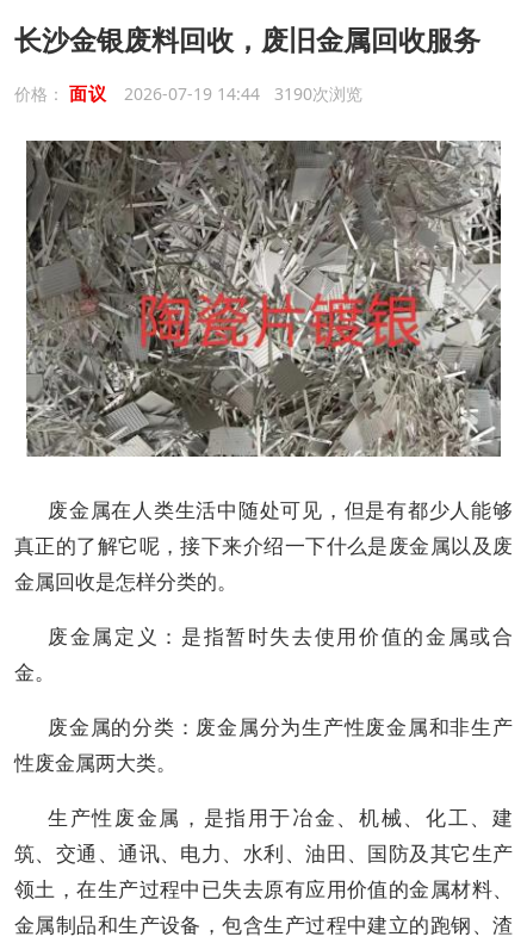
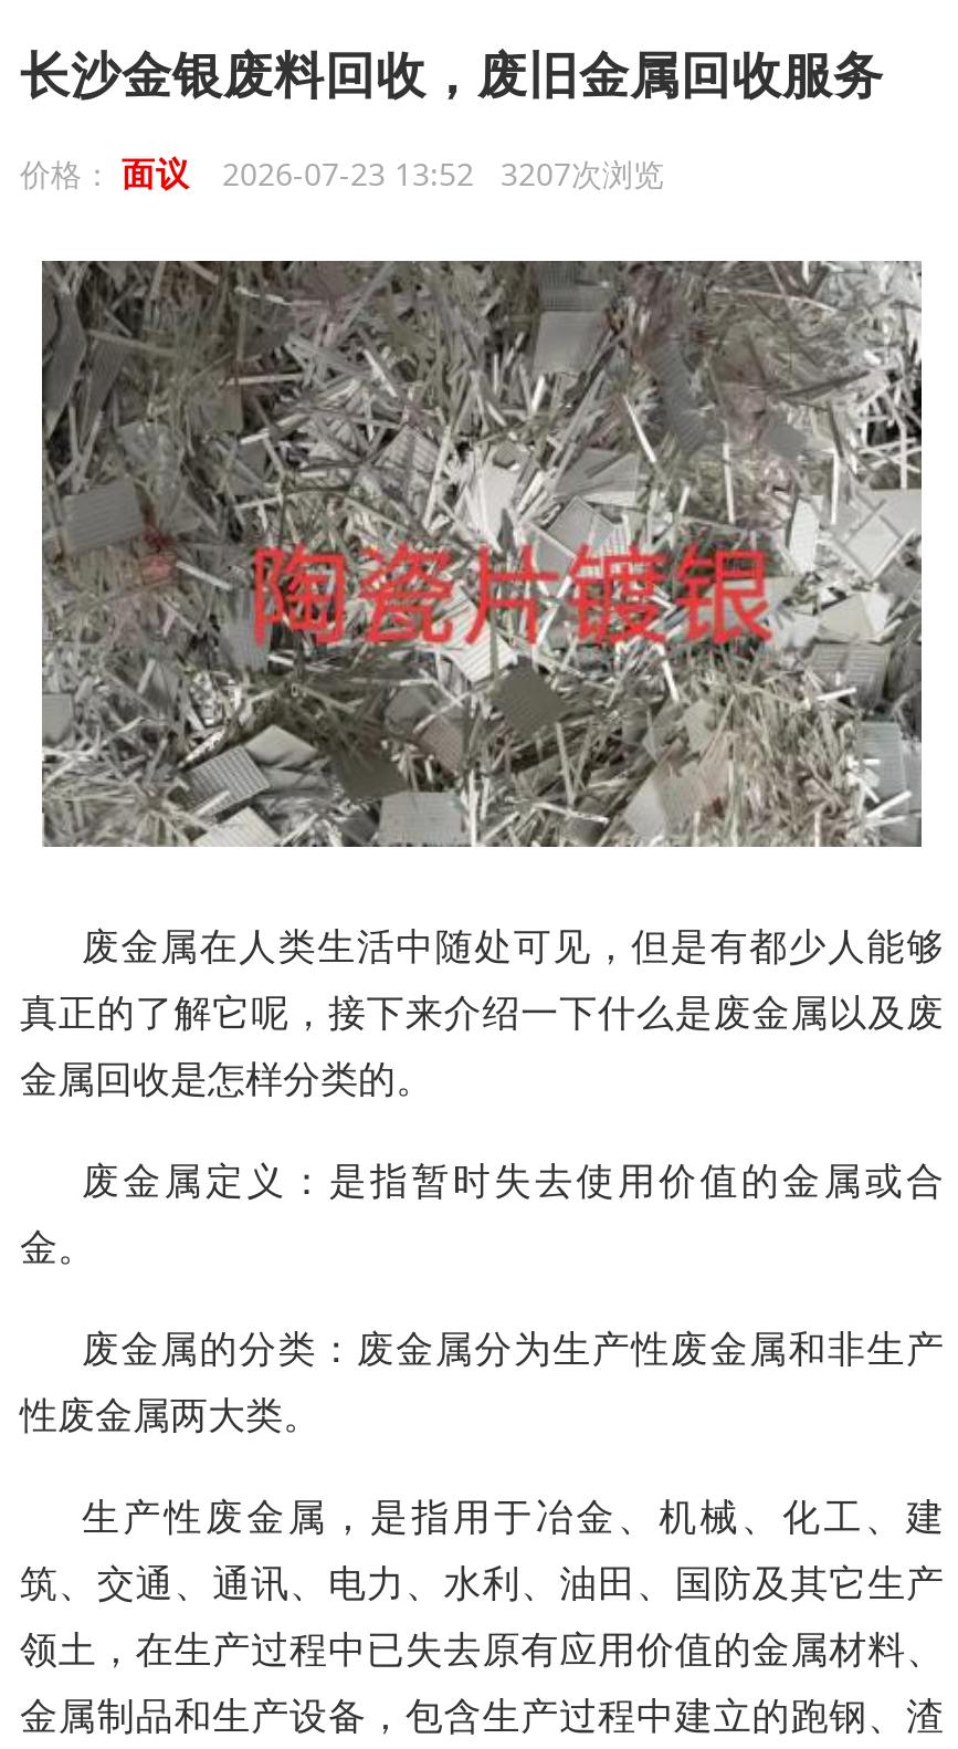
- 价格：面议 2026-07-19 14:44 3190次浏览
+ 价格：面议 2026-07-23 13:52 3207次浏览
